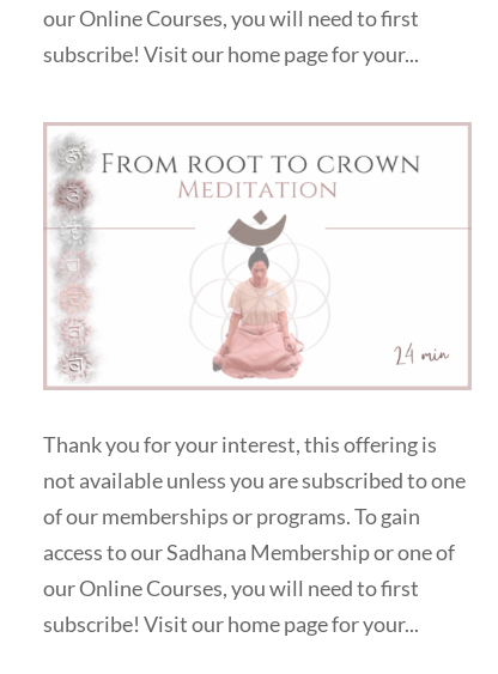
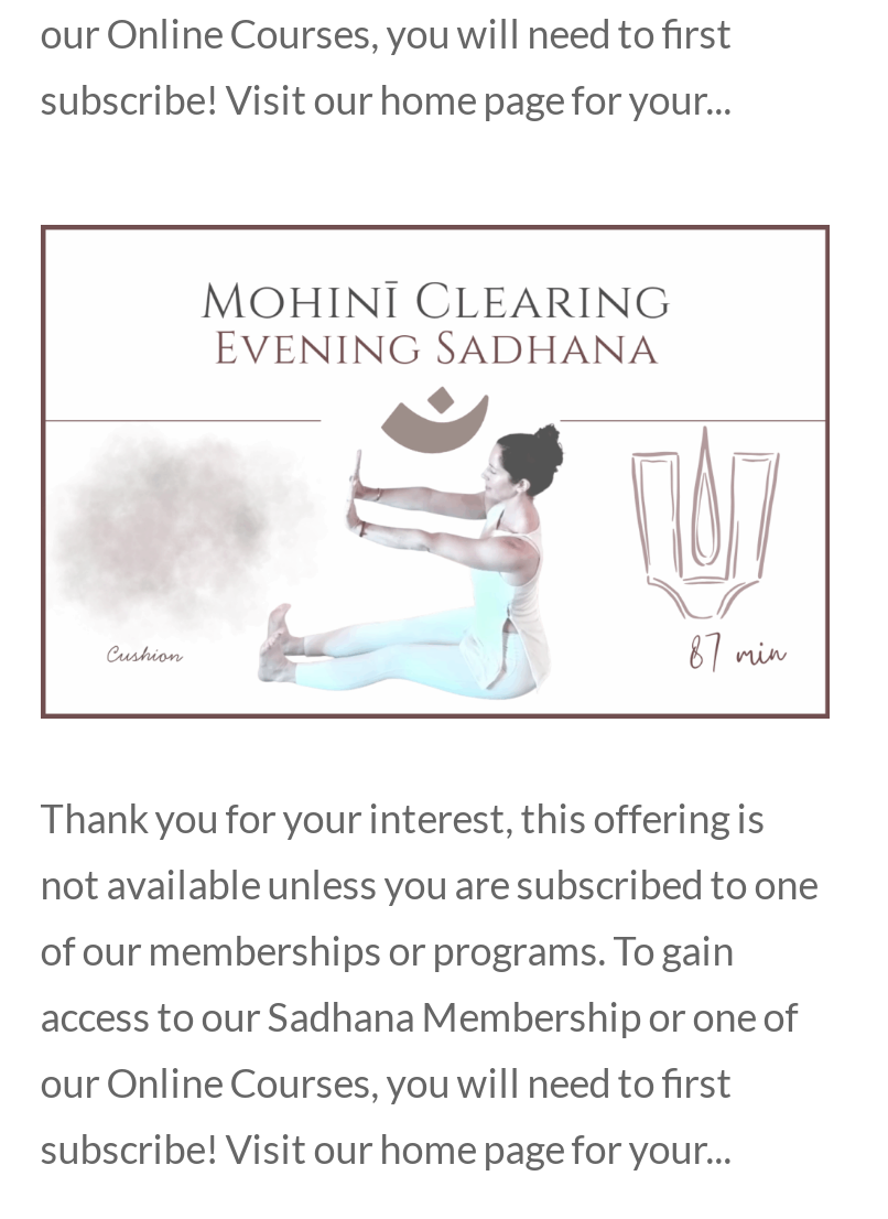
- [image]
+ [image]
